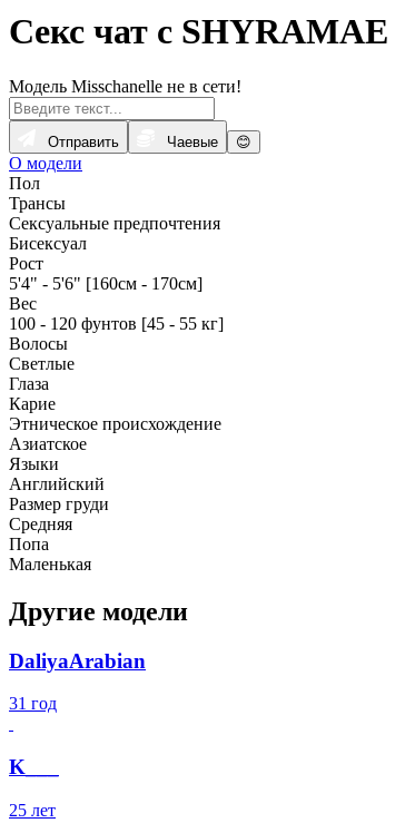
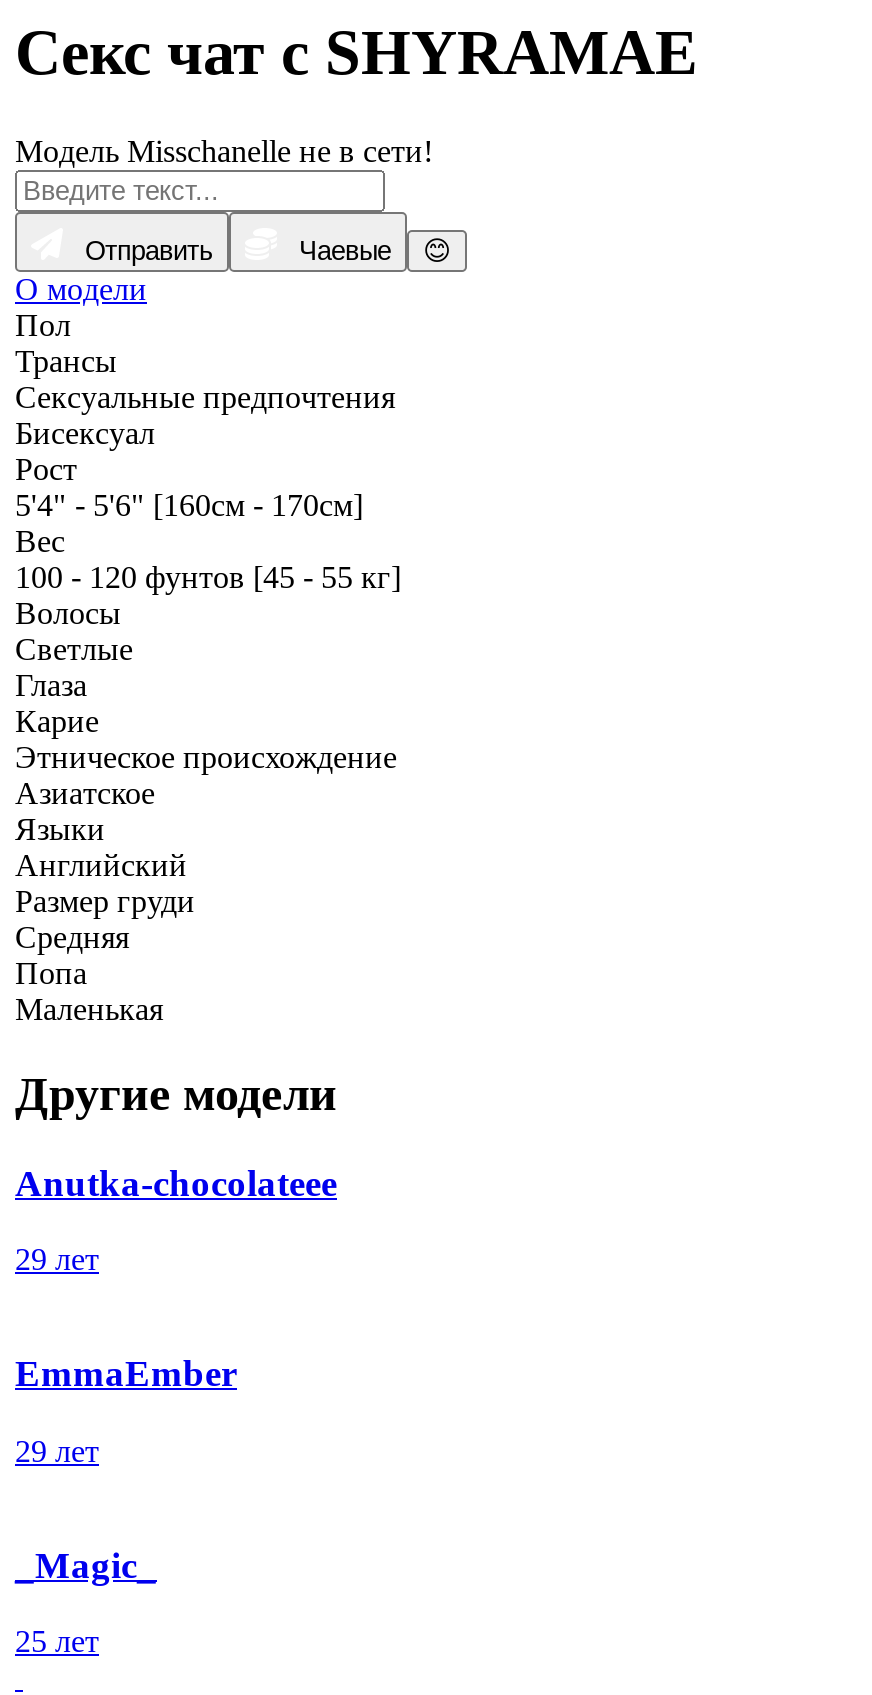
- DaliyaArabian
- 31 год
- K___
+ Anutka-chocolateee
+ 29 лет
+ EmmaEmber
+ 29 лет
+ _Magic_
